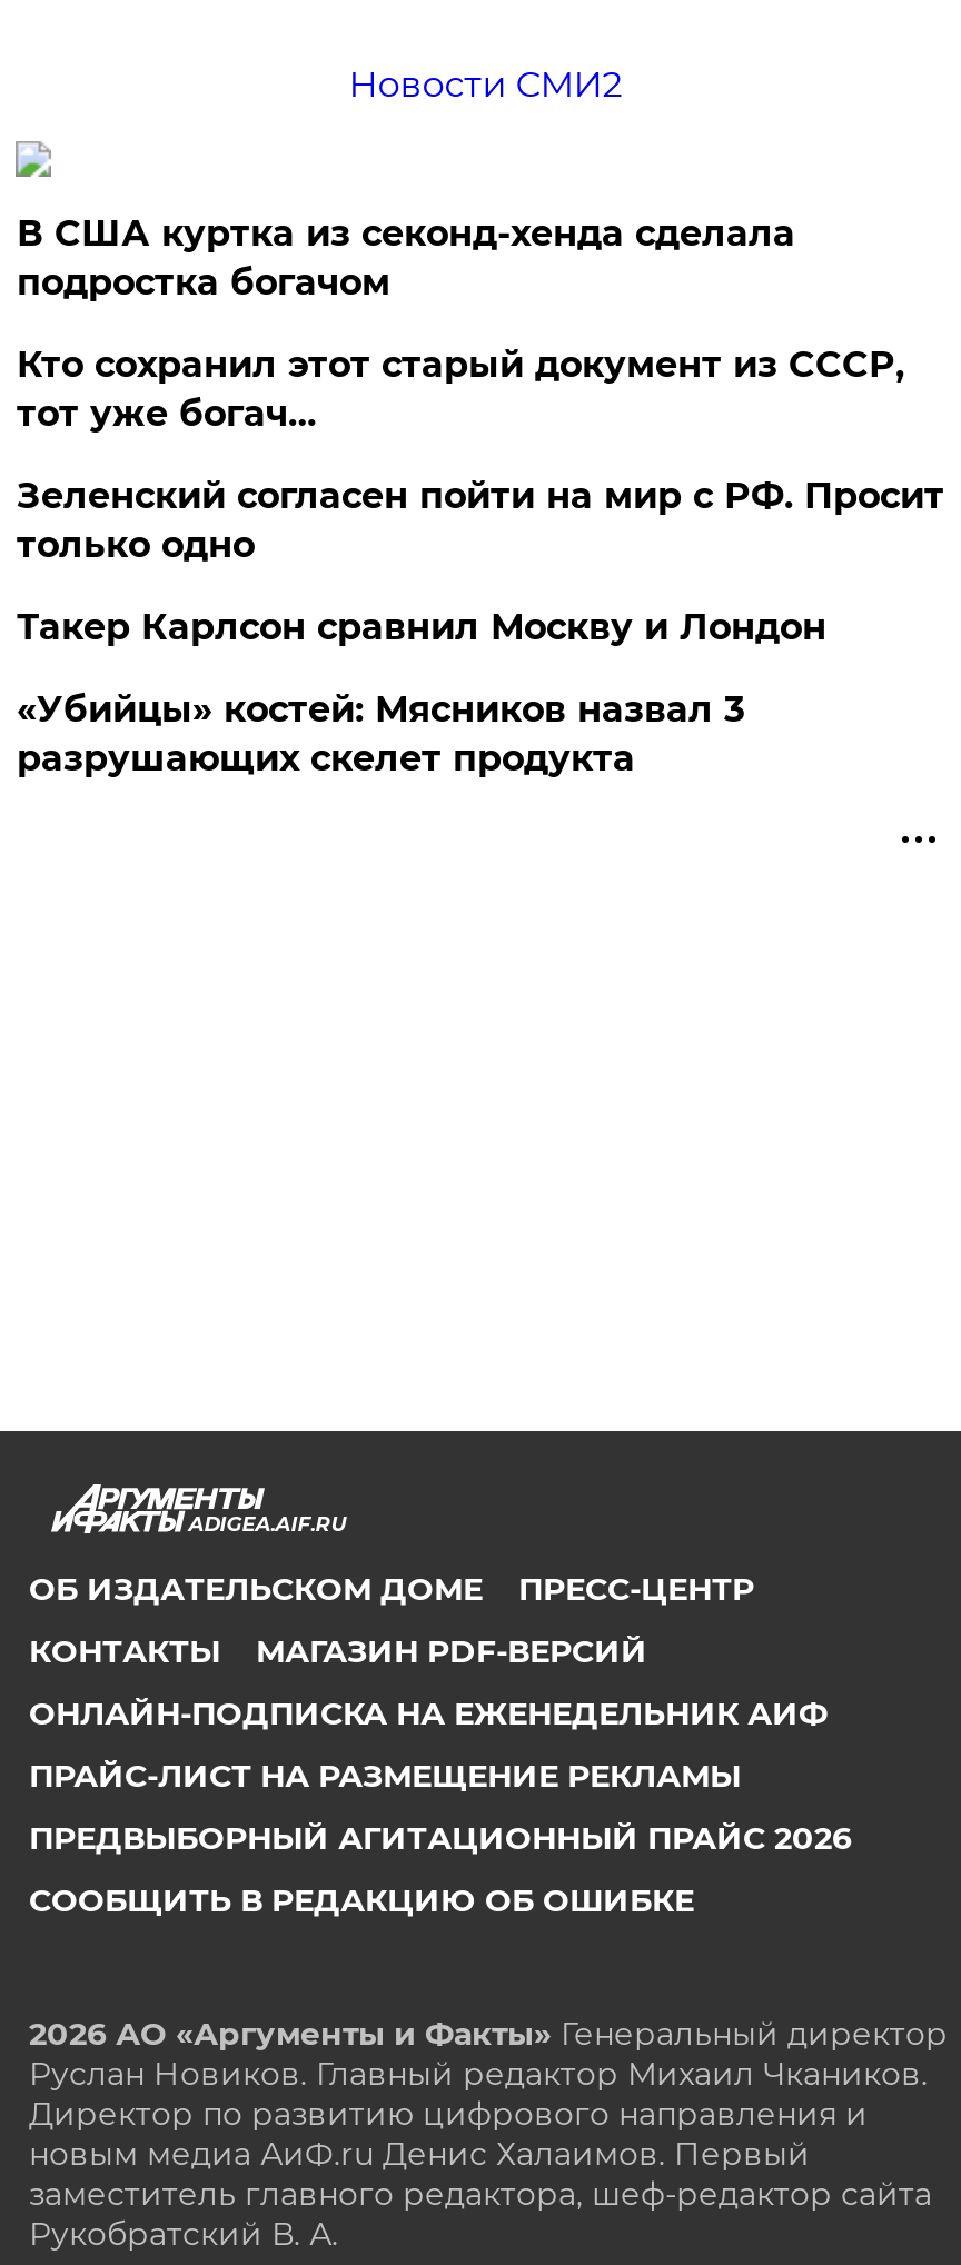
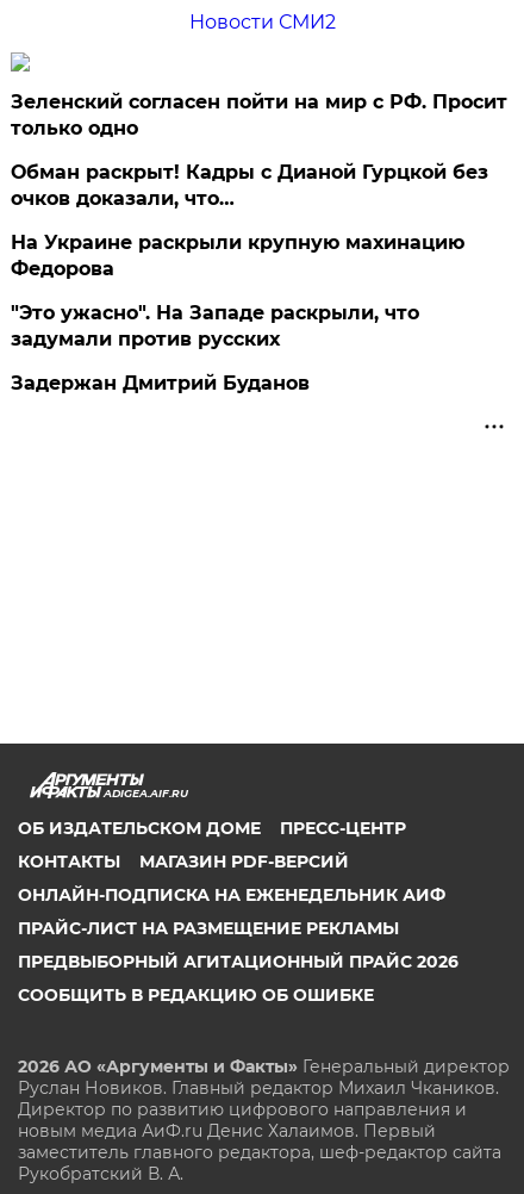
- В США куртка из секонд-хенда сделала
- подростка богачом
- Кто сохранил этот старый документ из СССР,
- тот уже богач…

moved up: Зеленский согласен пойти на мир с РФ. Просит | только одно

- Такер Карлсон сравнил Москву и Лондон
- «Убийцы» костей: Мясников назвал 3
- разрушающих скелет продукта
+ Обман раскрыт! Кадры с Дианой Гурцкой без
+ очков доказали, что…
+ На Украине раскрыли крупную махинацию
+ Федорова
+ "Это ужасно". На Западе раскрыли, что
+ задумали против русских
+ Задержан Дмитрий Буданов
